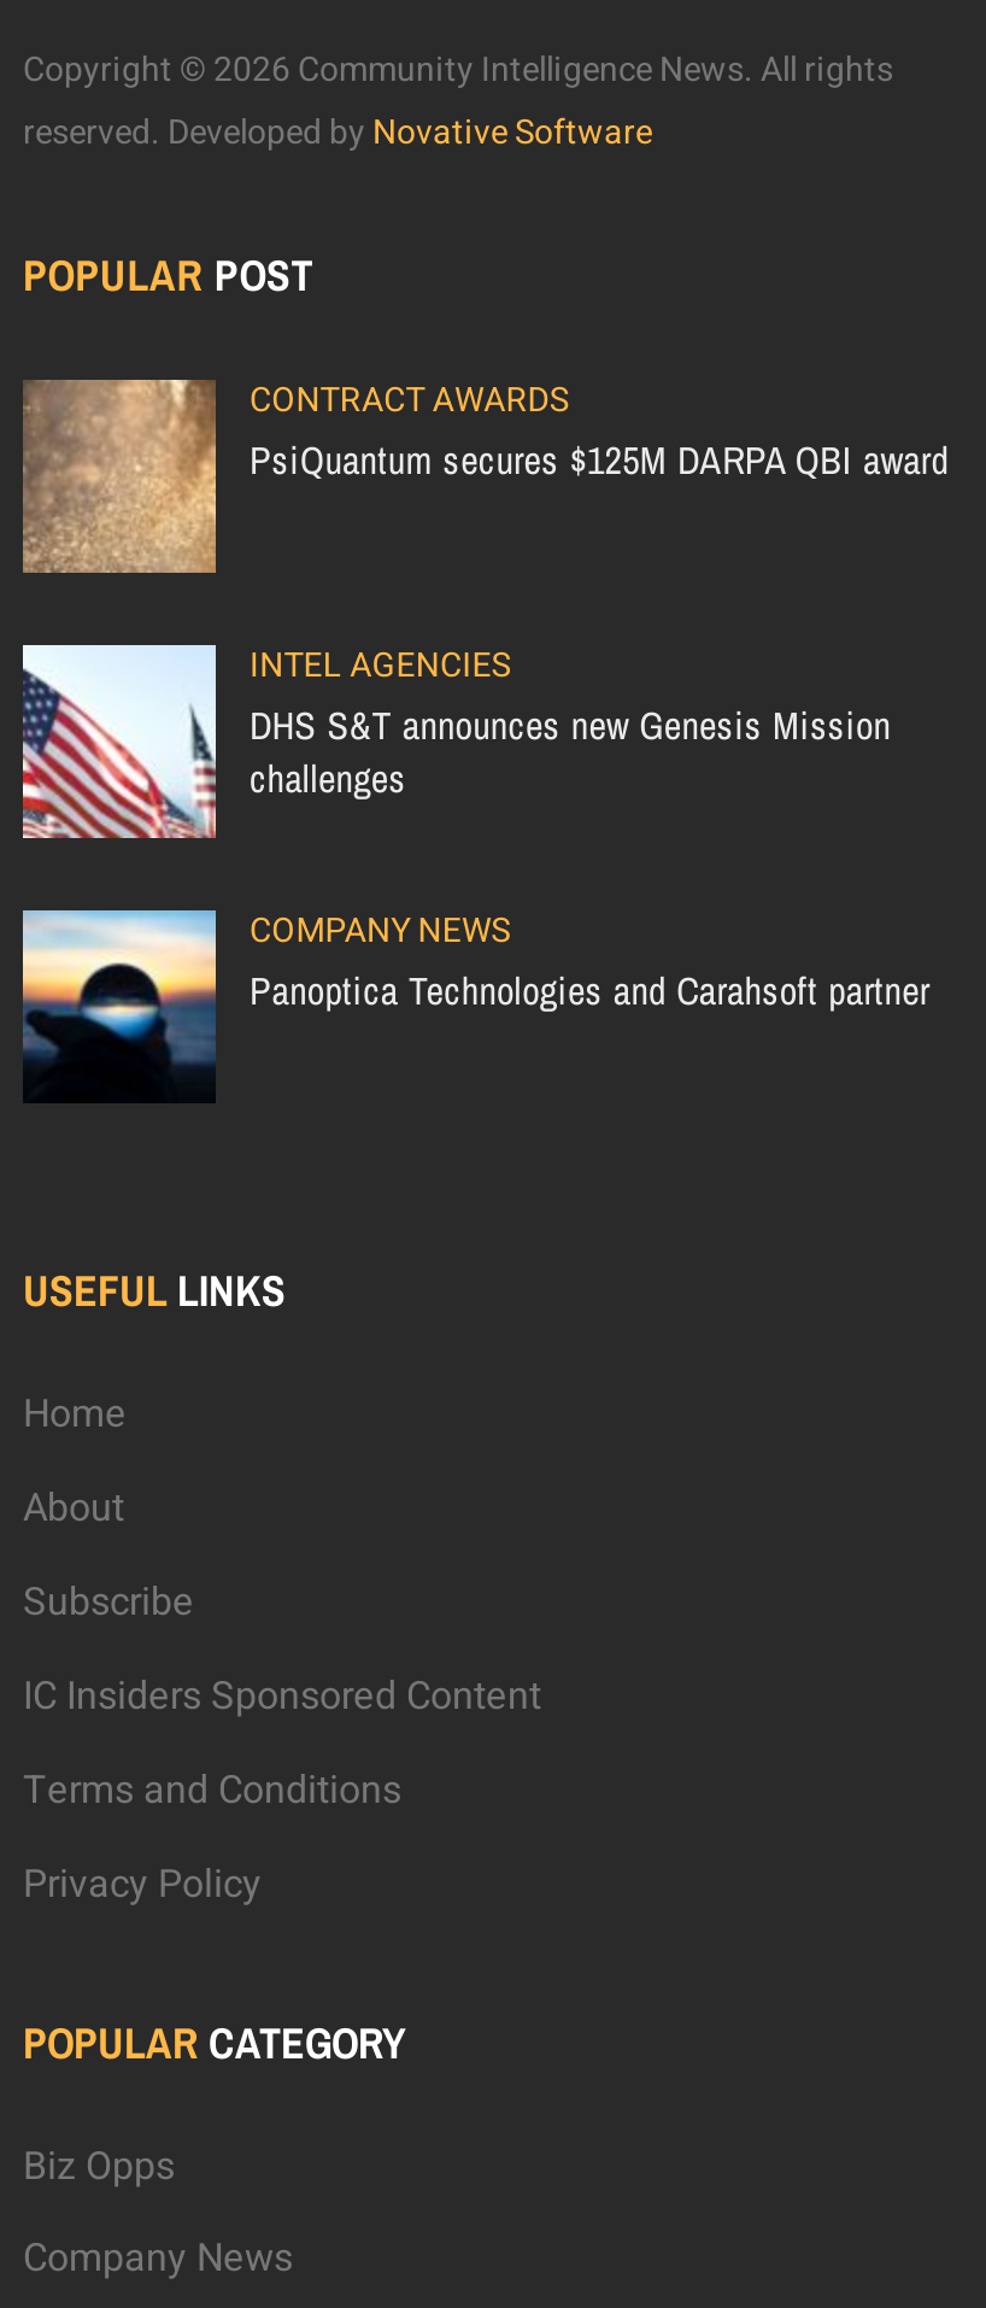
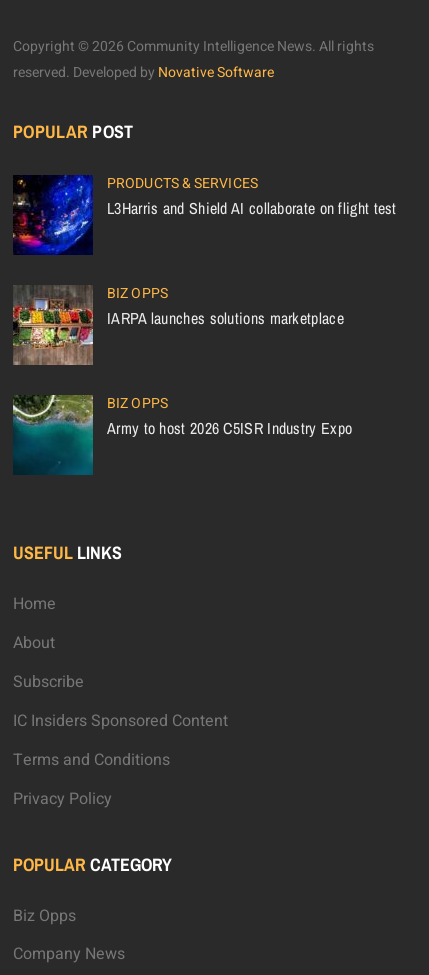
- [image]
- CONTRACT AWARDS
- PsiQuantum secures $125M DARPA QBI award
+ [image]
+ PRODUCTS & SERVICES
+ L3Harris and Shield AI collaborate on flight test

- [image]
- INTEL AGENCIES
- DHS S&T announces new Genesis Mission
- challenges
+ [image]
+ BIZ OPPS
+ IARPA launches solutions marketplace

- [image]
- COMPANY NEWS
- Panoptica Technologies and Carahsoft partner
+ [image]
+ BIZ OPPS
+ Army to host 2026 C5ISR Industry Expo
